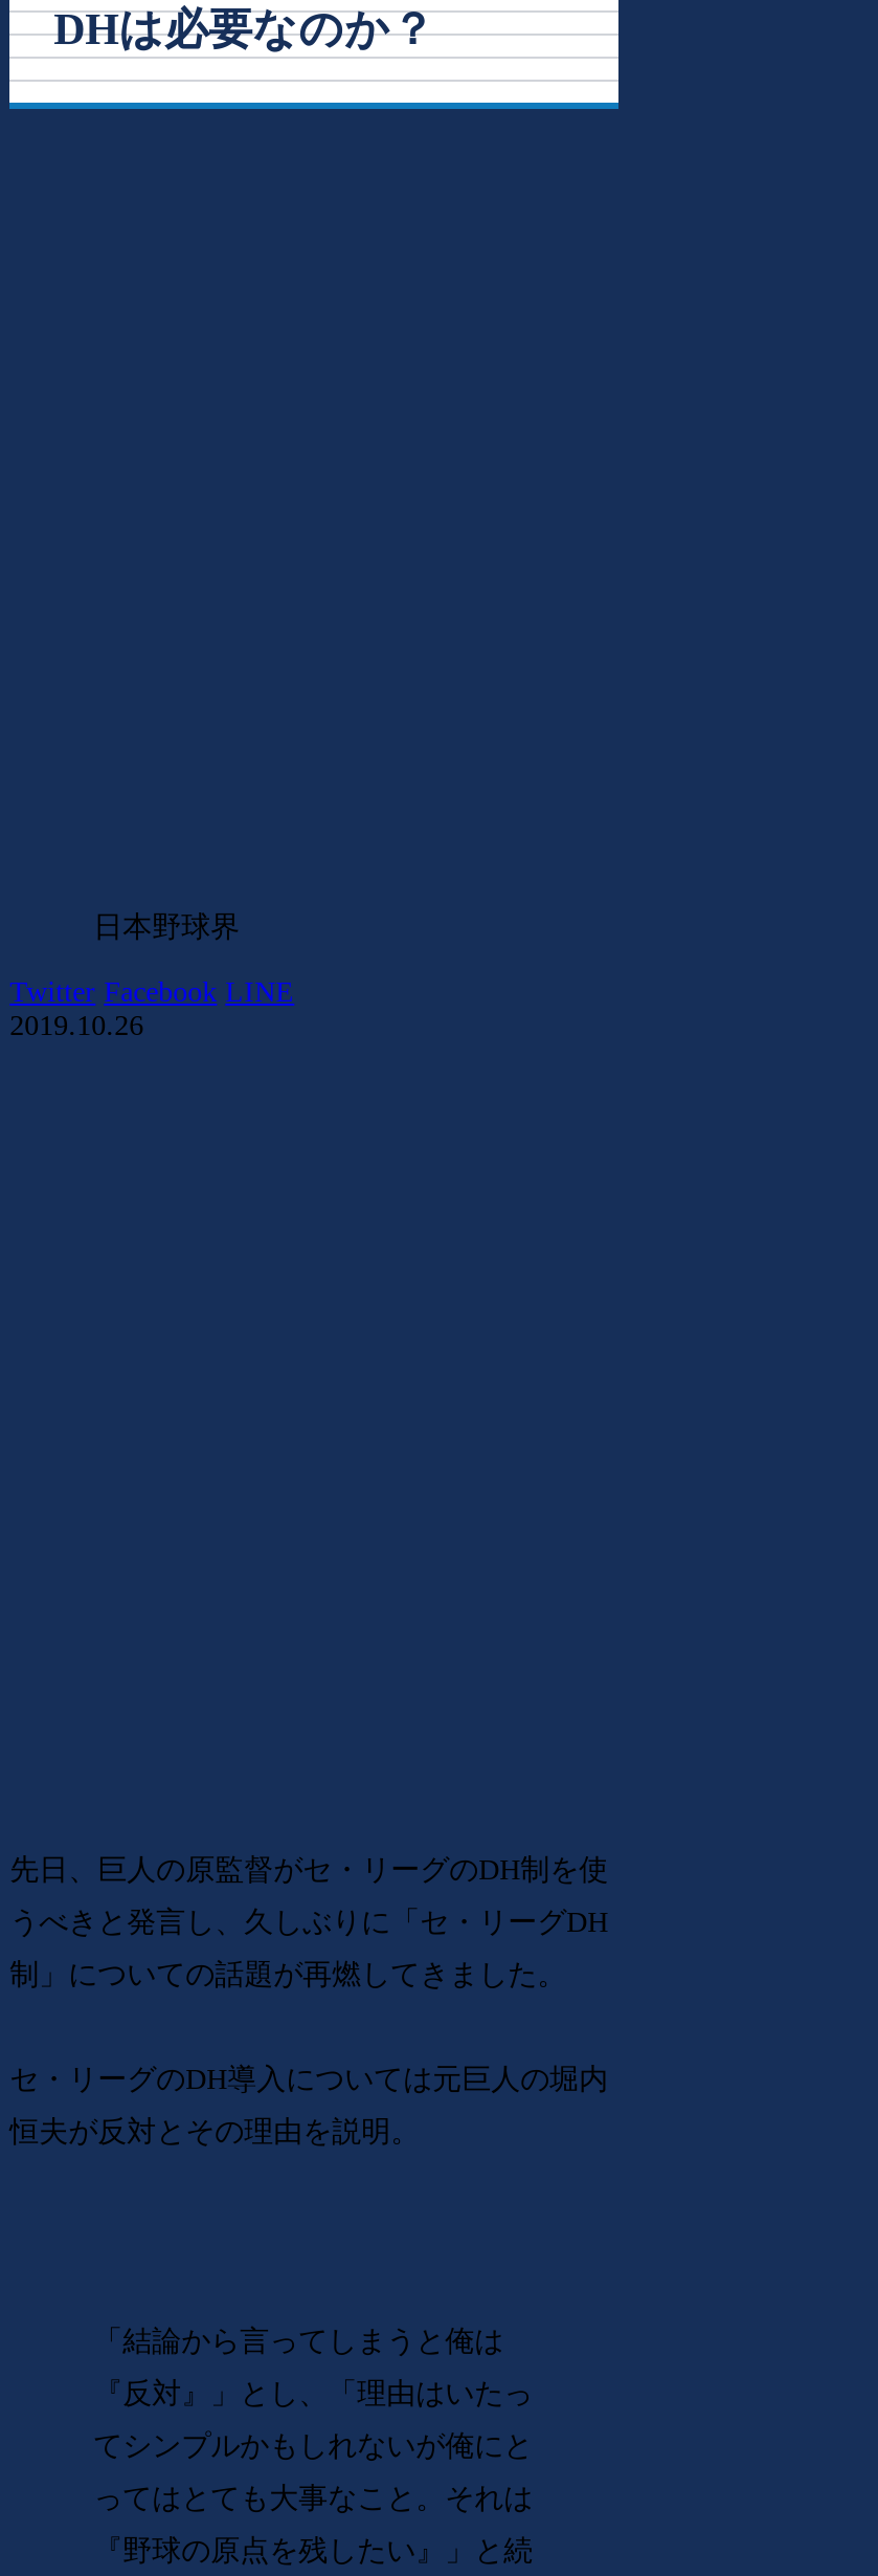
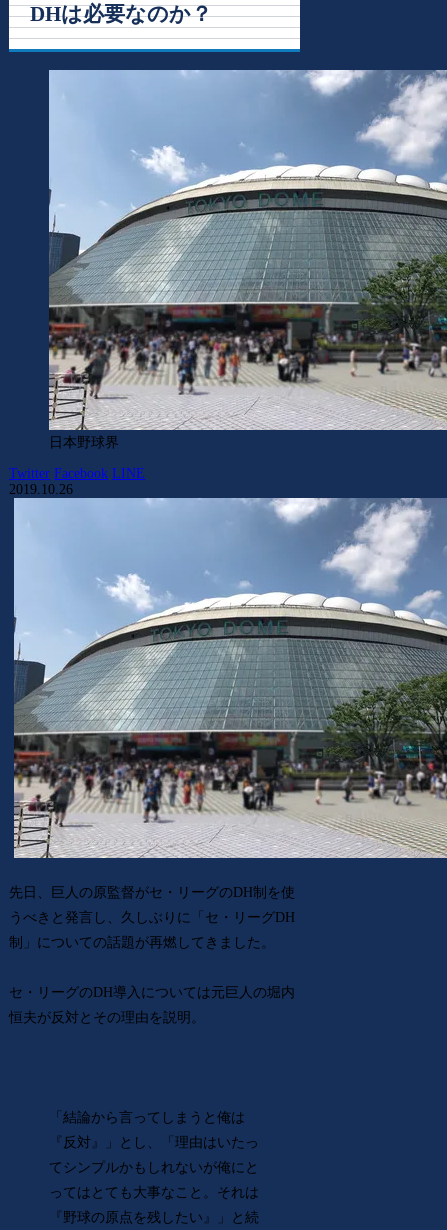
+ [image]

+ [image]
